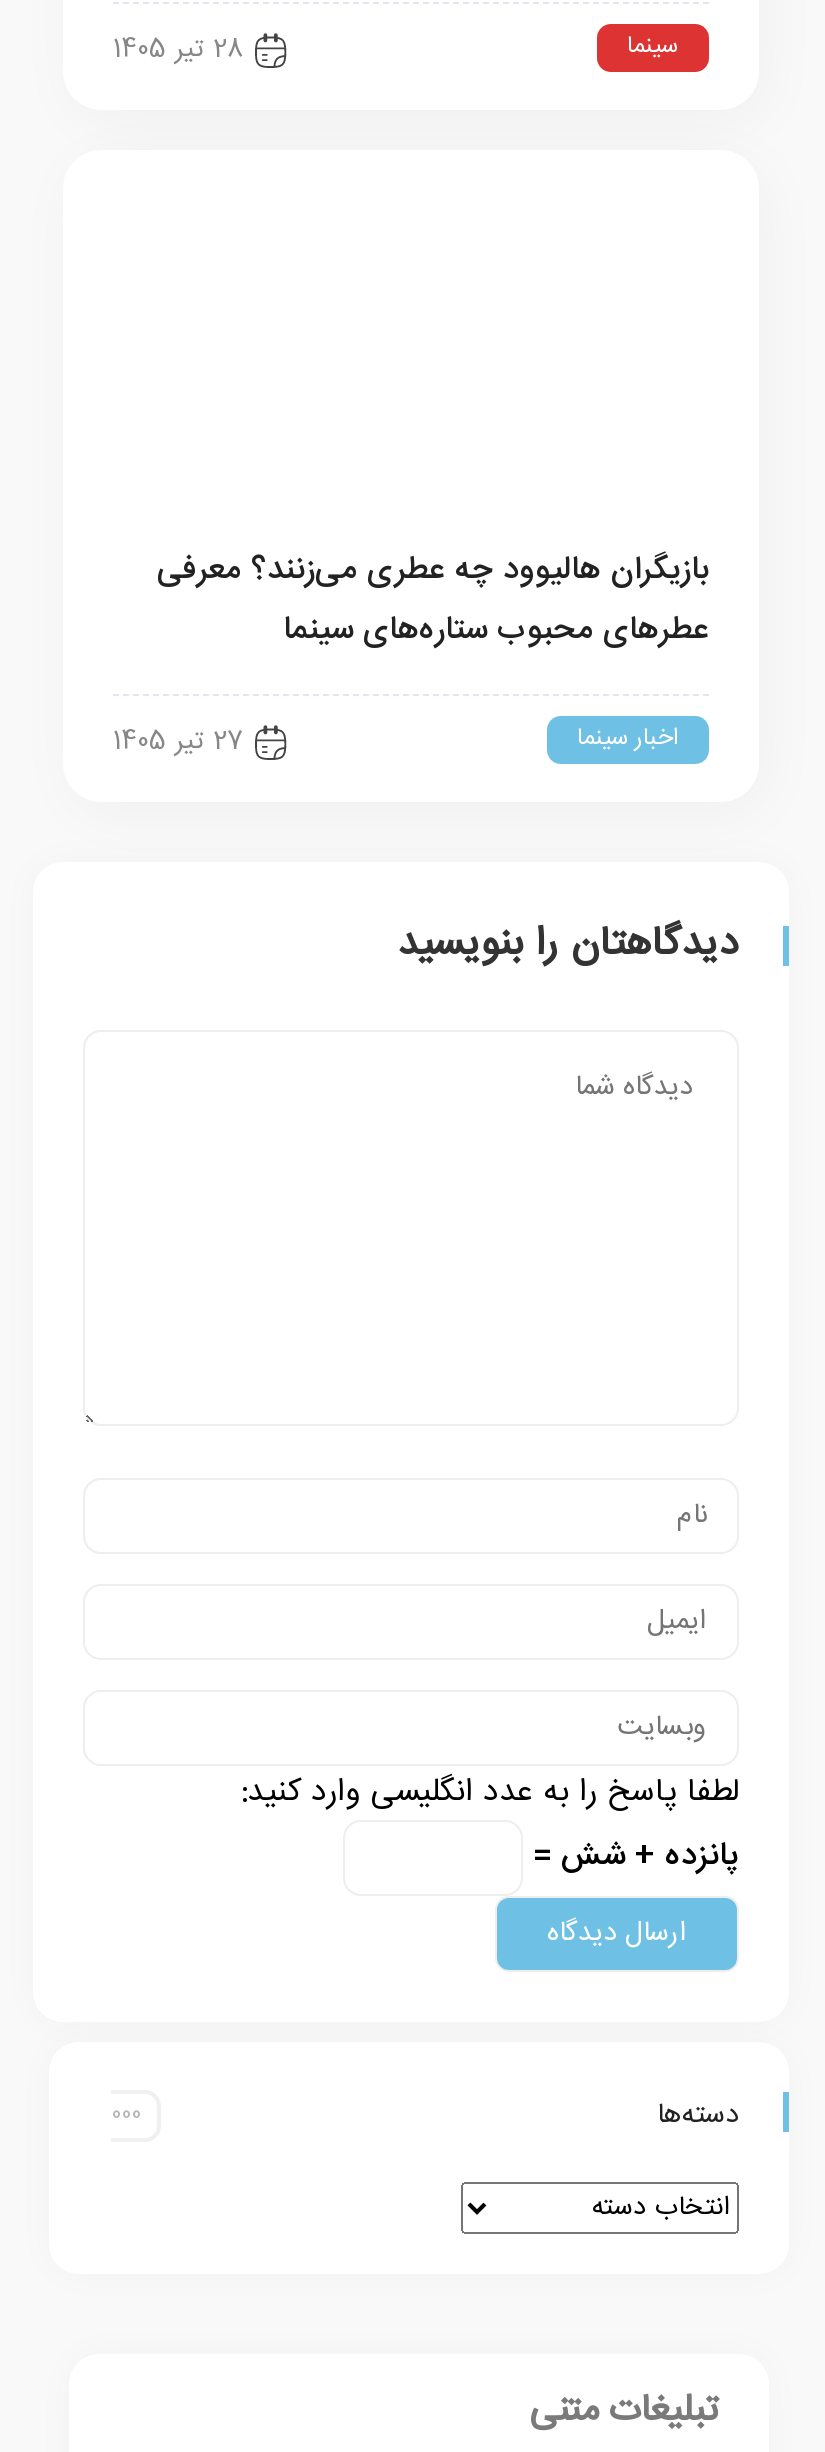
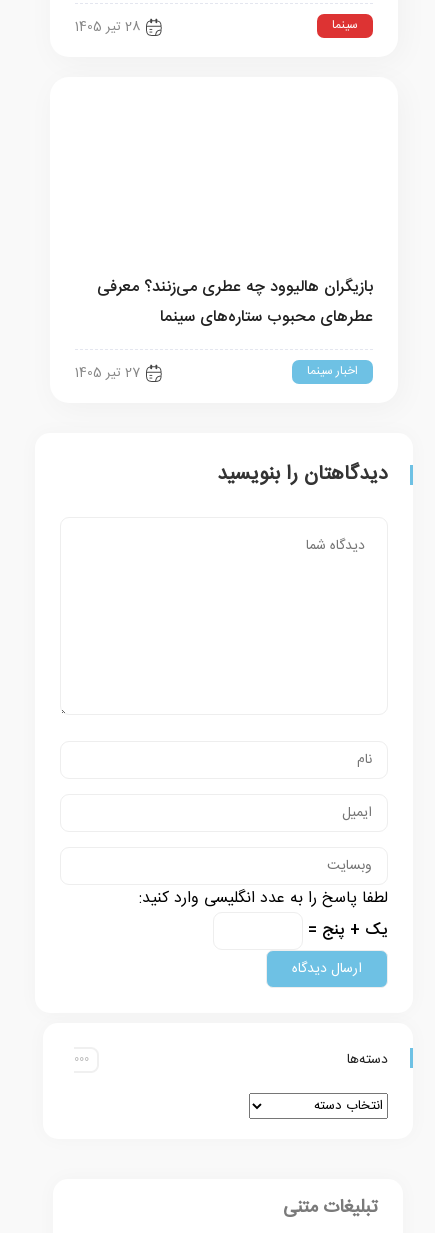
- پانزده + شش =
+ یک + پنج =
